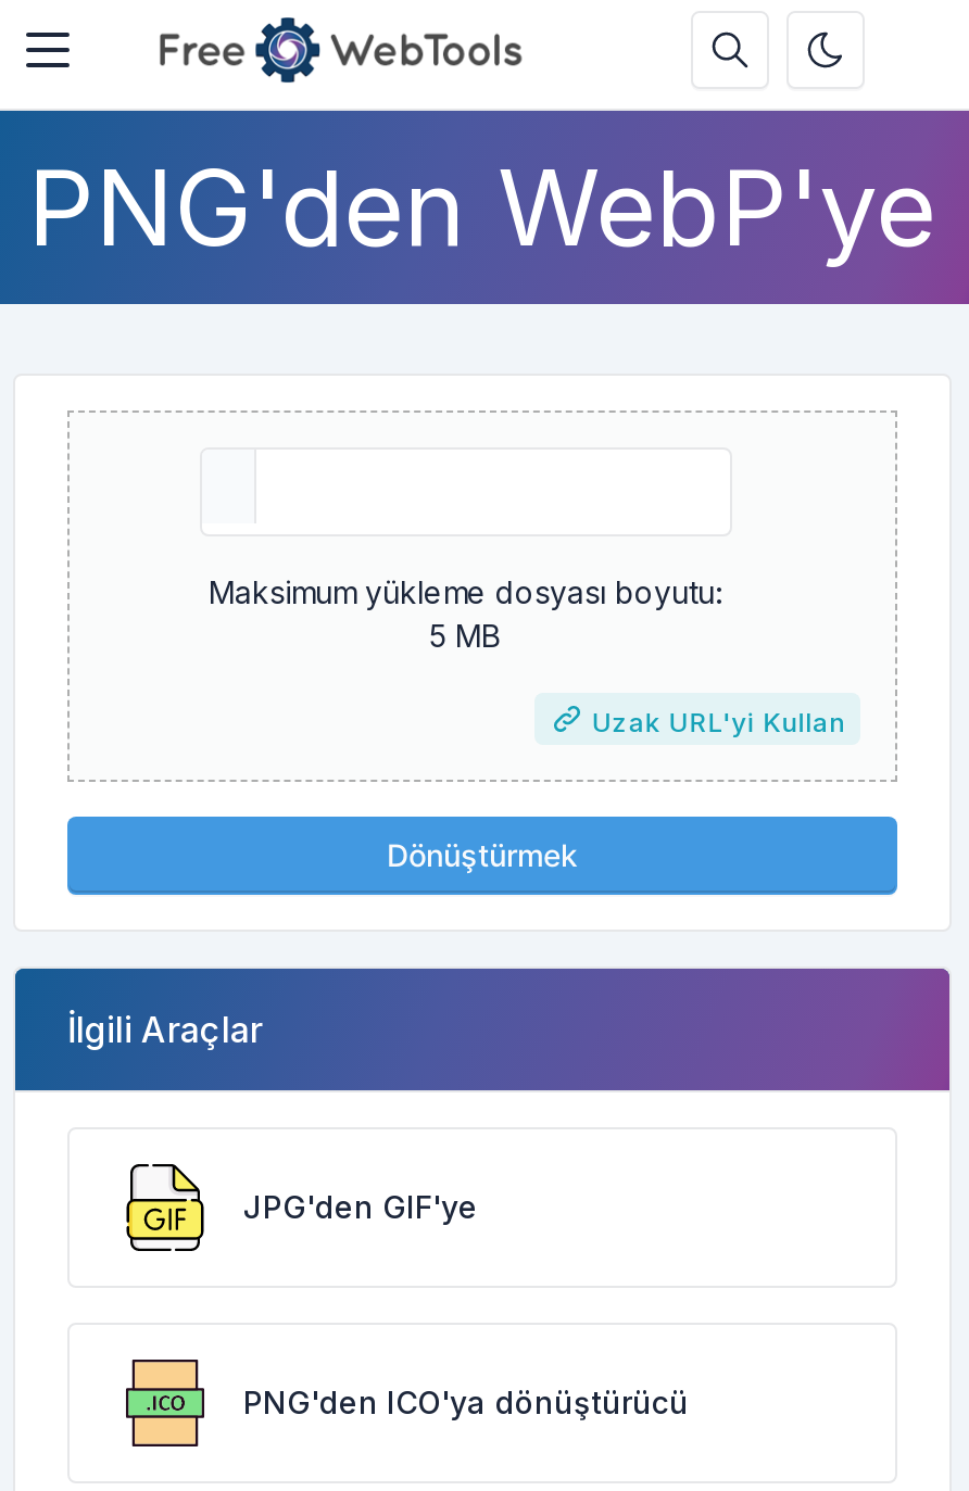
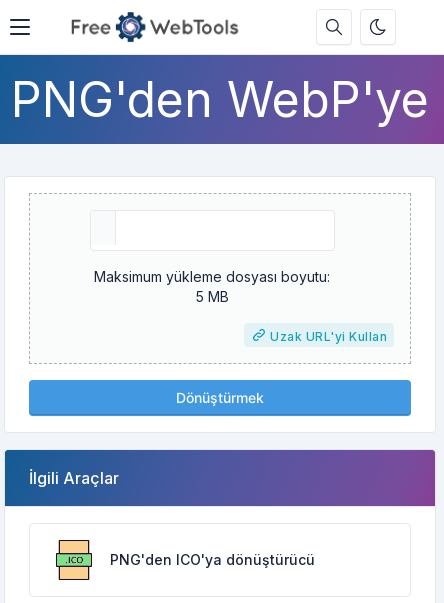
- [image]
- JPG'den GIF'ye
